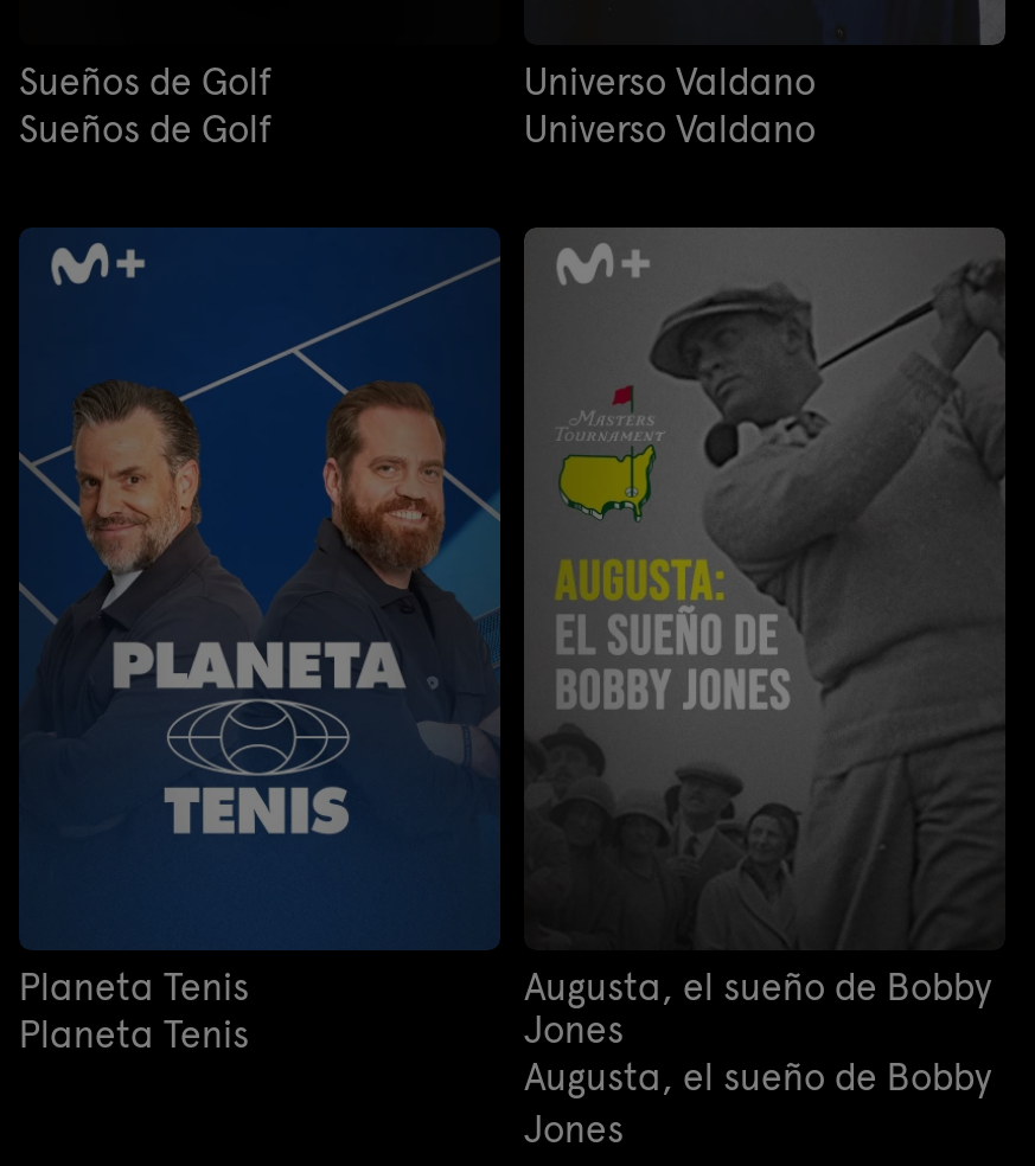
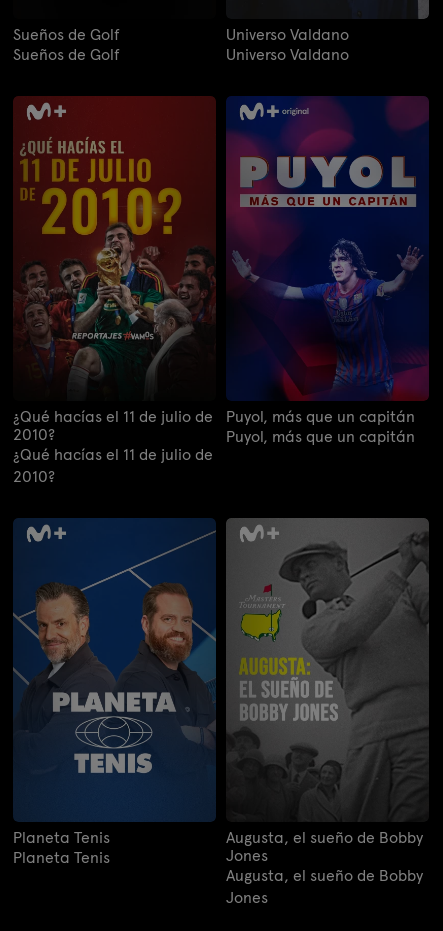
+ [image]
+ ¿Qué hacías el 11 de julio de
+ 2010?
+ ¿Qué hacías el 11 de julio de
+ 2010?

+ [image]
+ Puyol, más que un capitán
+ Puyol, más que un capitán
